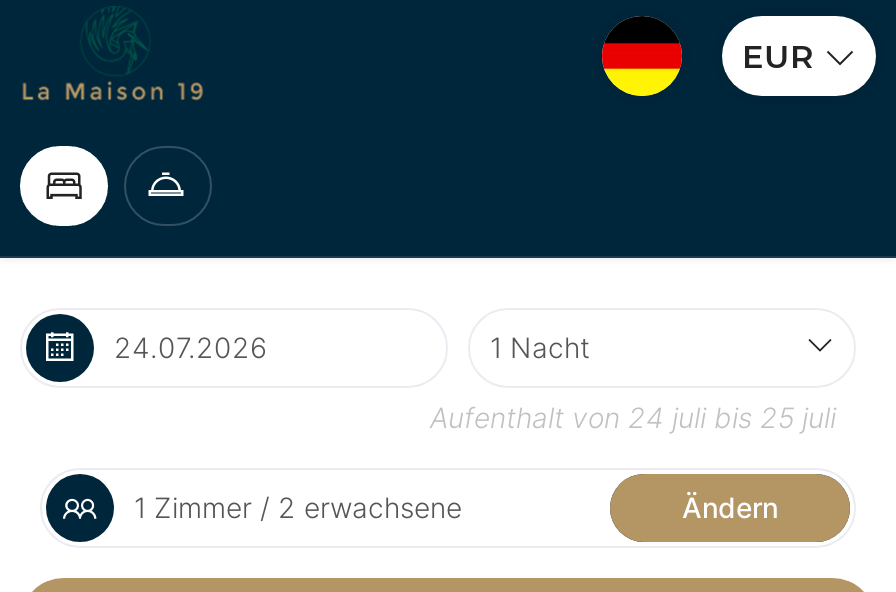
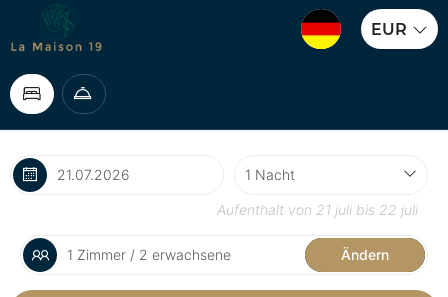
- Aufenthalt von 24 juli bis 25 juli
+ Aufenthalt von 21 juli bis 22 juli
